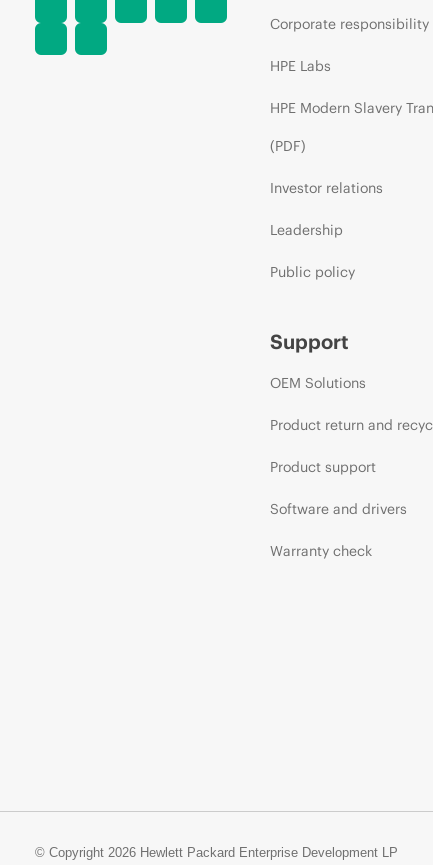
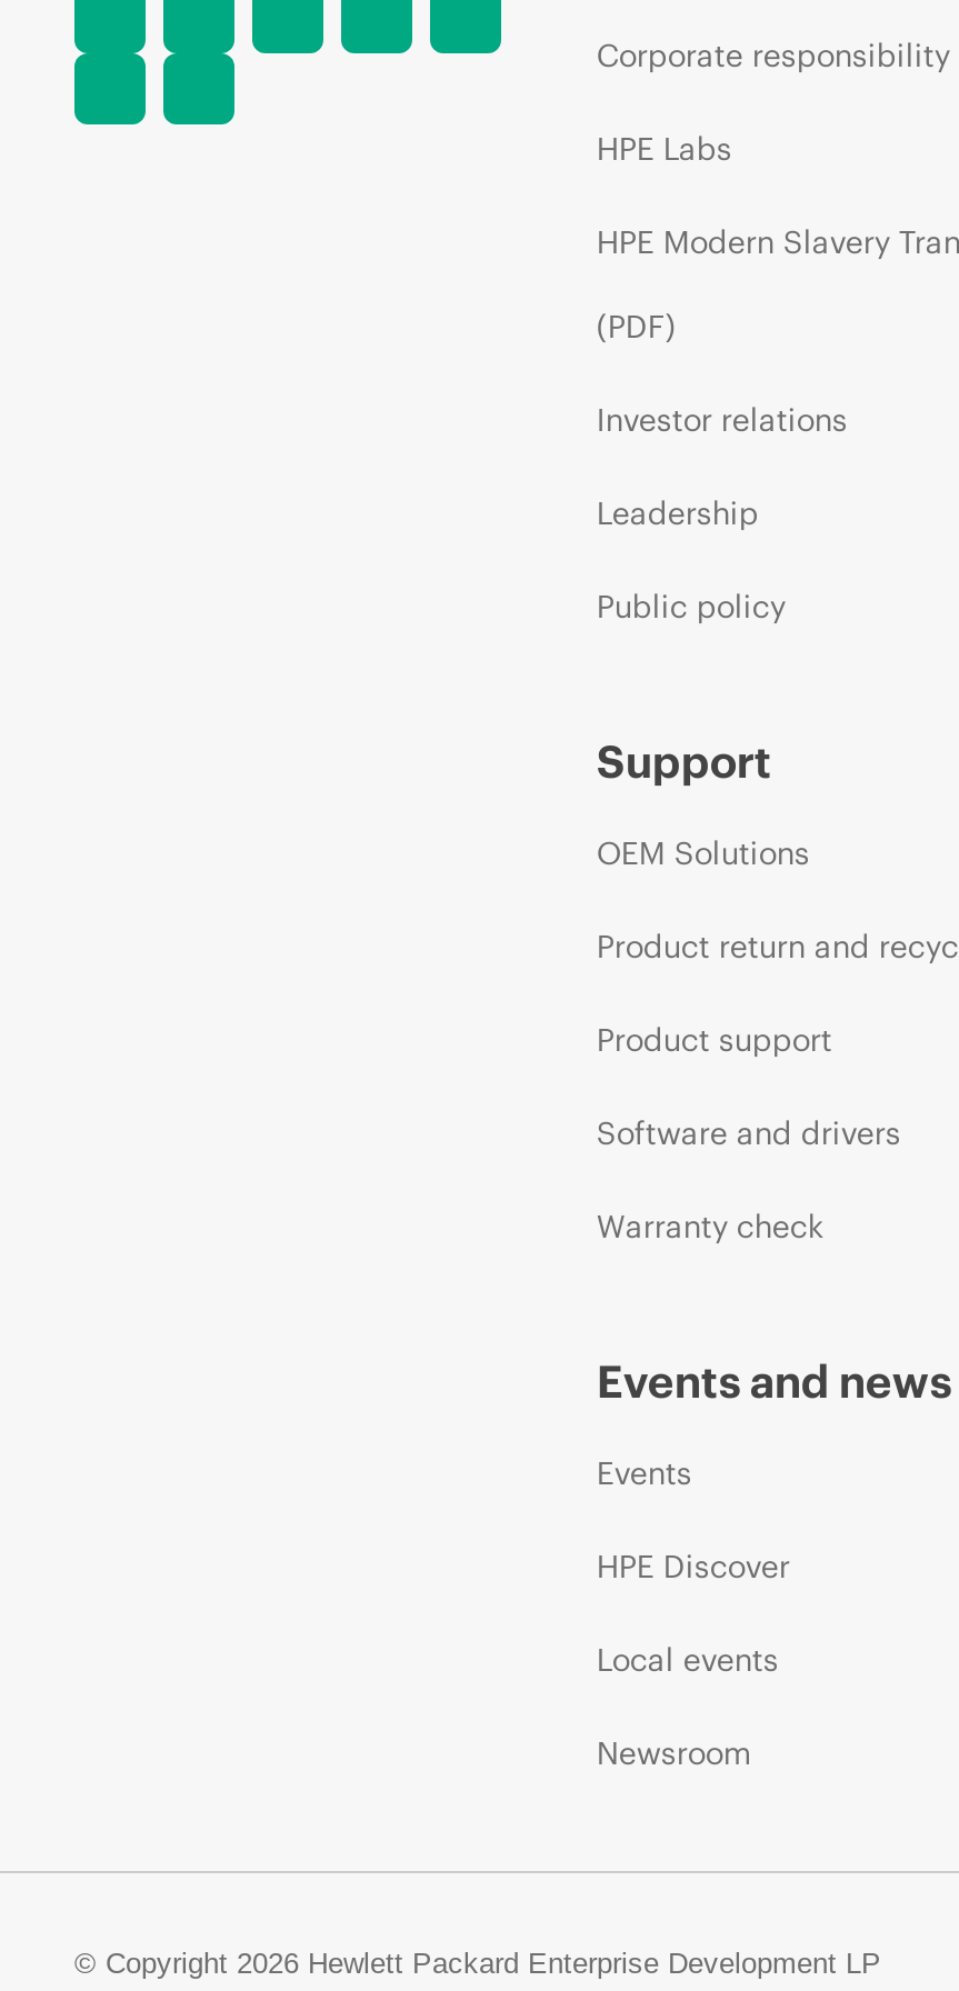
+ Events and news
+ Events
+ HPE Discover
+ Local events
+ Newsroom
